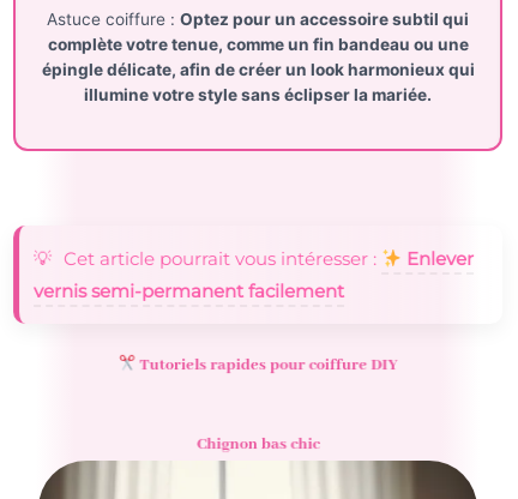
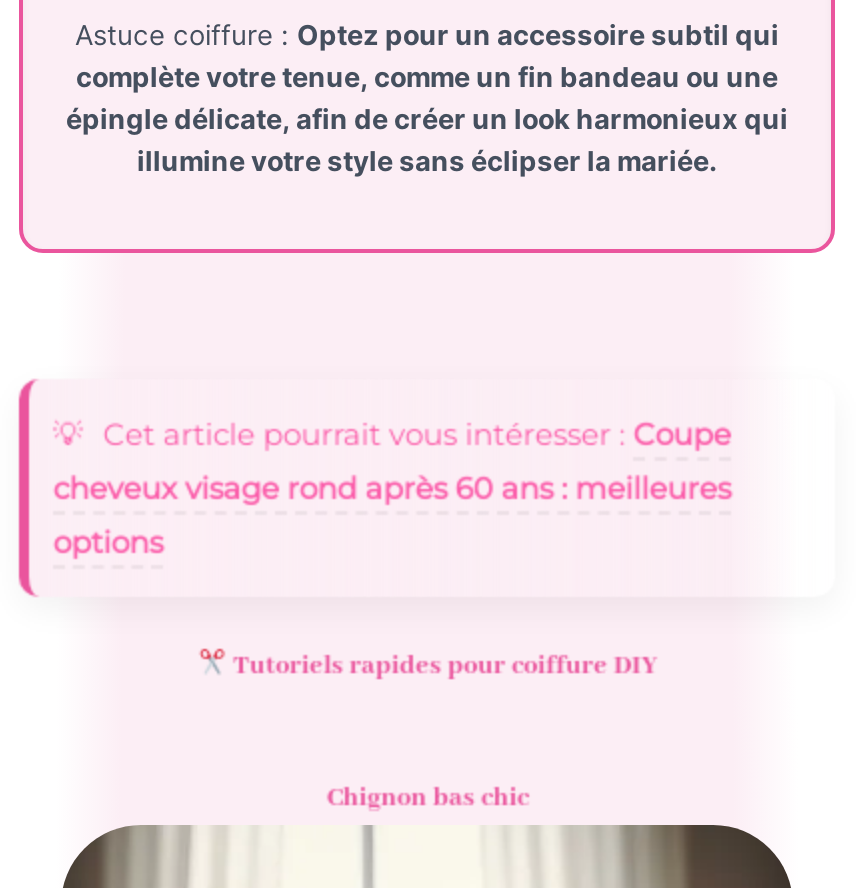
- Cet article pourrait vous intéresser :
- Enlever
- vernis semi-permanent facilement
+ Cet article pourrait vous intéresser : Coupe
+ cheveux visage rond après 60 ans : meilleures
+ options
